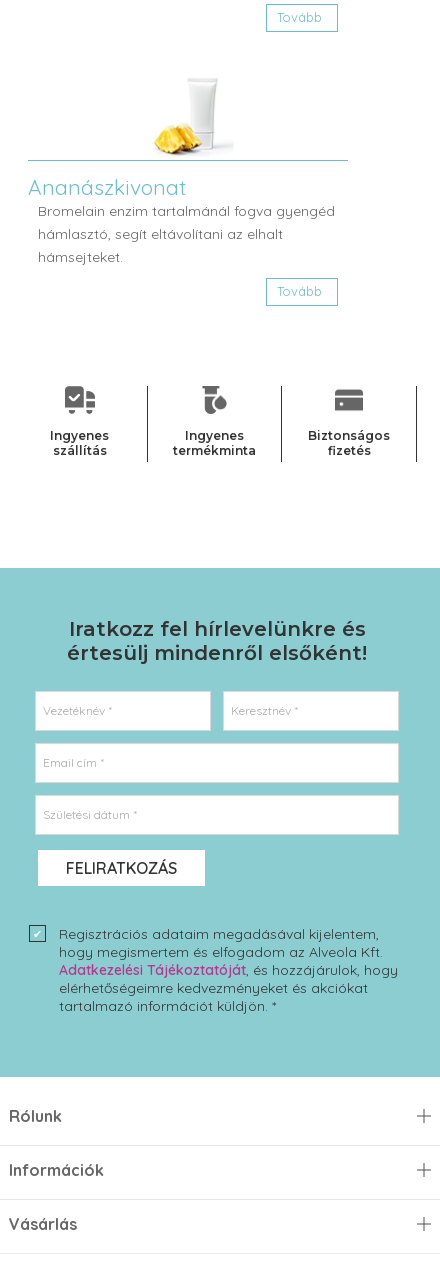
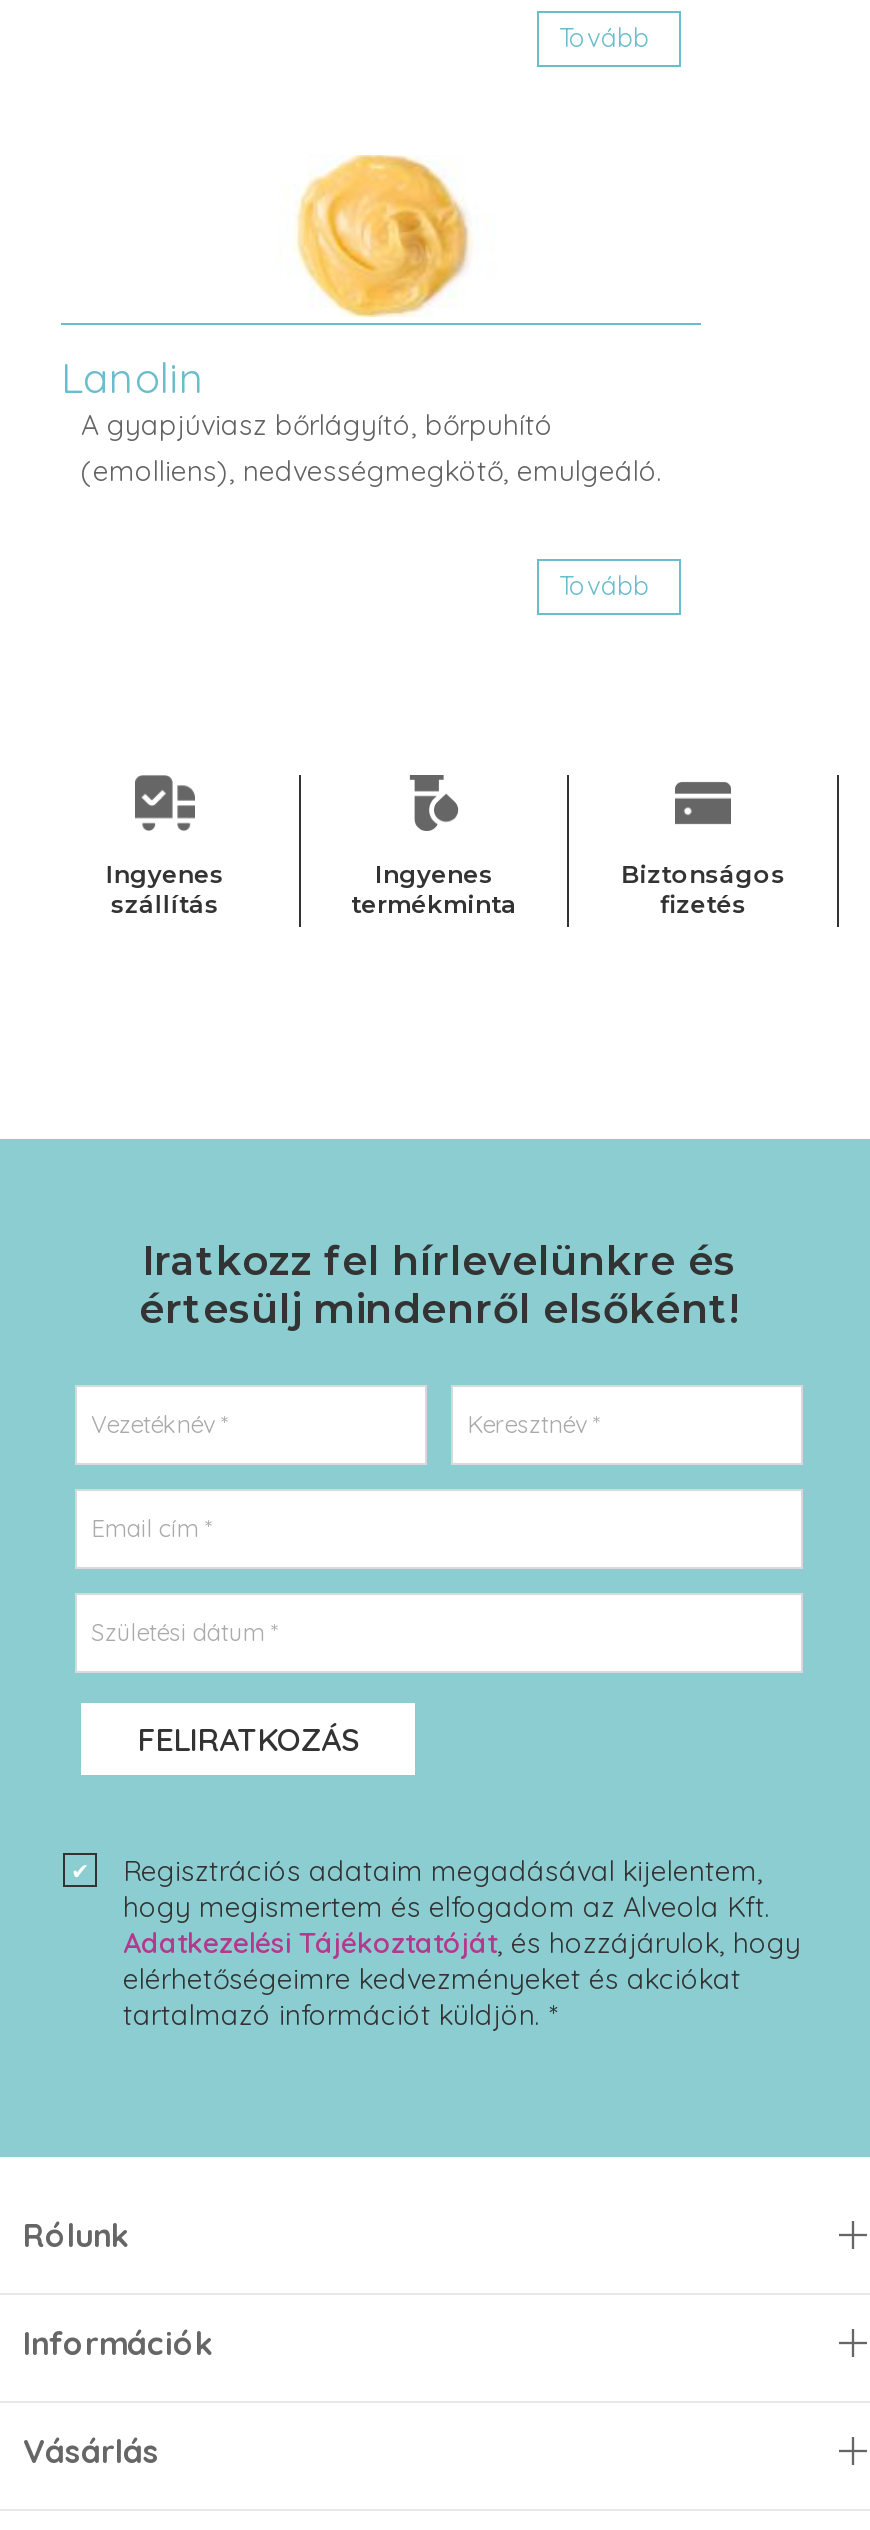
- [image]
- Ananászkivonat
- Bromelain enzim tartalmánál fogva gyengéd
- hámlasztó, segít eltávolítani az elhalt
- hámsejteket.
+ [image]
+ Lanolin
+ A gyapjúviasz bőrlágyító, bőrpuhító
+ (emolliens), nedvességmegkötő, emulgeáló.
